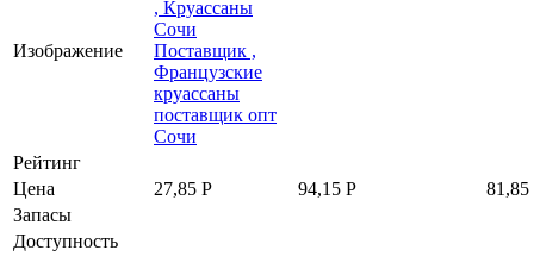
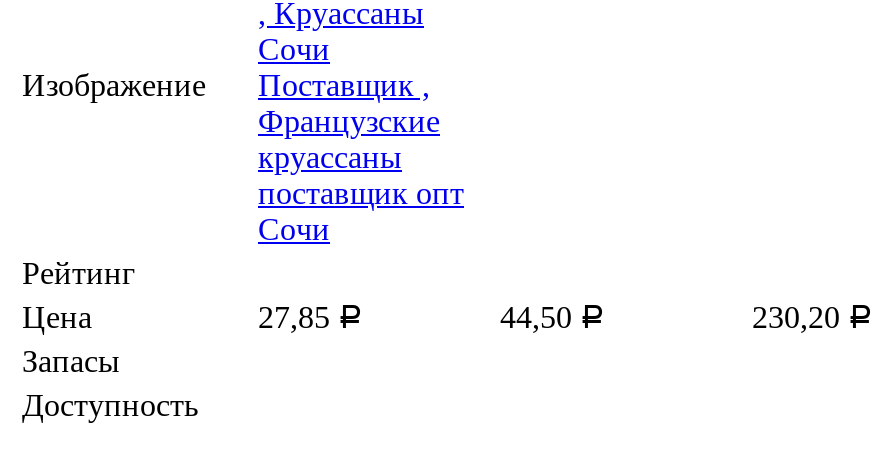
- 94,15 Р
- 81,85
+ 44,50 Р
+ 230,20 Р
